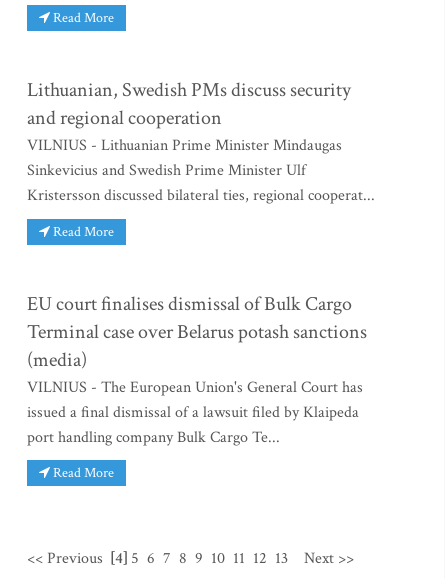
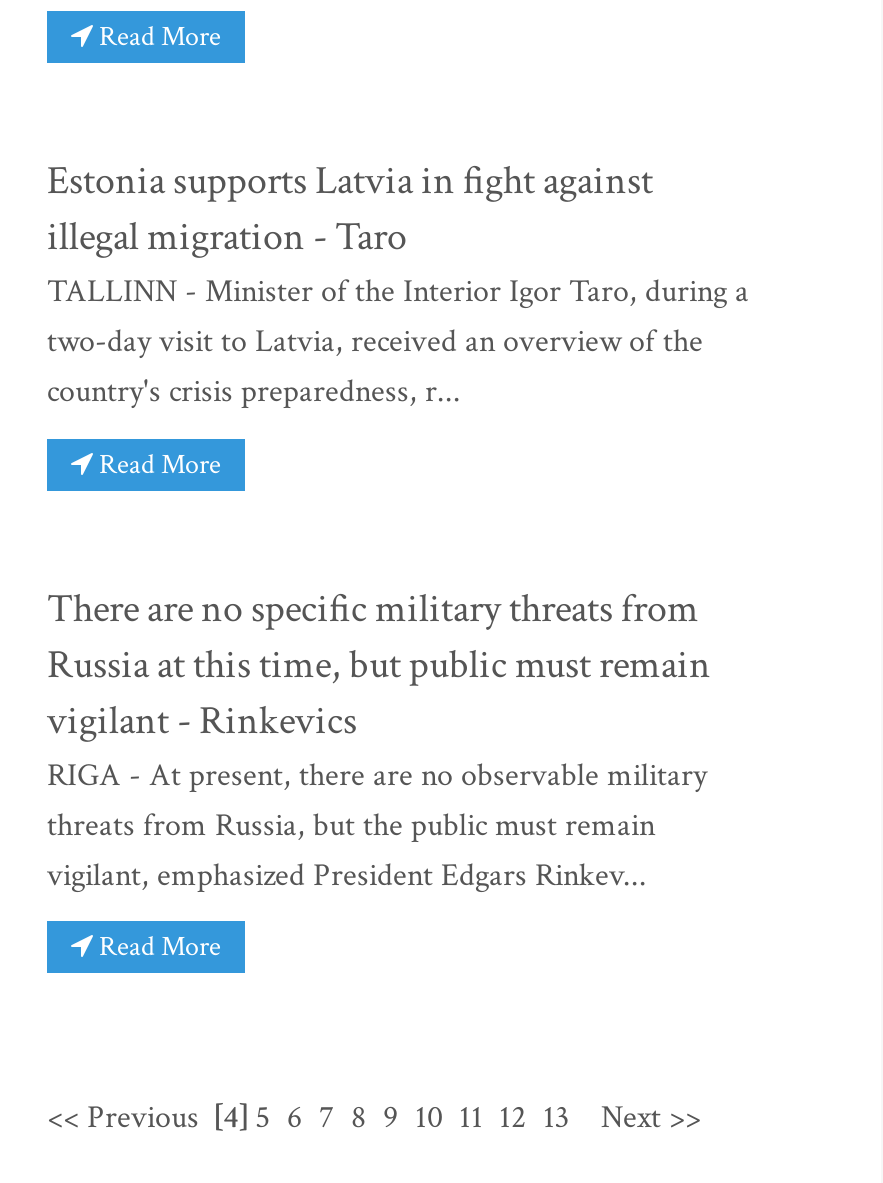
- Lithuanian, Swedish PMs discuss security
- and regional cooperation
- VILNIUS - Lithuanian Prime Minister Mindaugas
- Sinkevicius and Swedish Prime Minister Ulf
- Kristersson discussed bilateral ties, regional cooperat...
+ Estonia supports Latvia in fight against
+ illegal migration - Taro
+ TALLINN - Minister of the Interior Igor Taro, during a
+ two-day visit to Latvia, received an overview of the
+ country's crisis preparedness, r...

- EU court finalises dismissal of Bulk Cargo
- Terminal case over Belarus potash sanctions
- (media)
- VILNIUS - The European Union's General Court has
- issued a final dismissal of a lawsuit filed by Klaipeda
- port handling company Bulk Cargo Te...
+ There are no specific military threats from
+ Russia at this time, but public must remain
+ vigilant - Rinkevics
+ RIGA - At present, there are no observable military
+ threats from Russia, but the public must remain
+ vigilant, emphasized President Edgars Rinkev...
